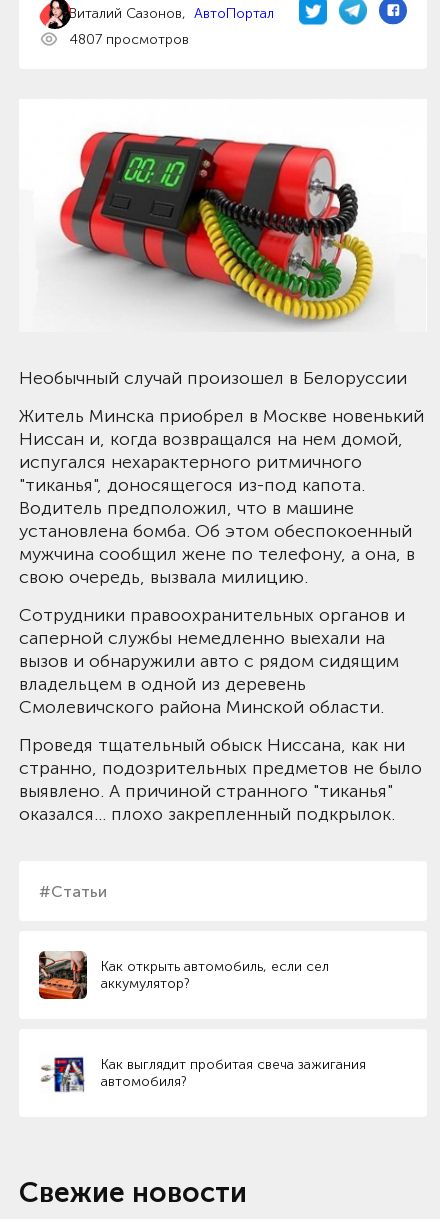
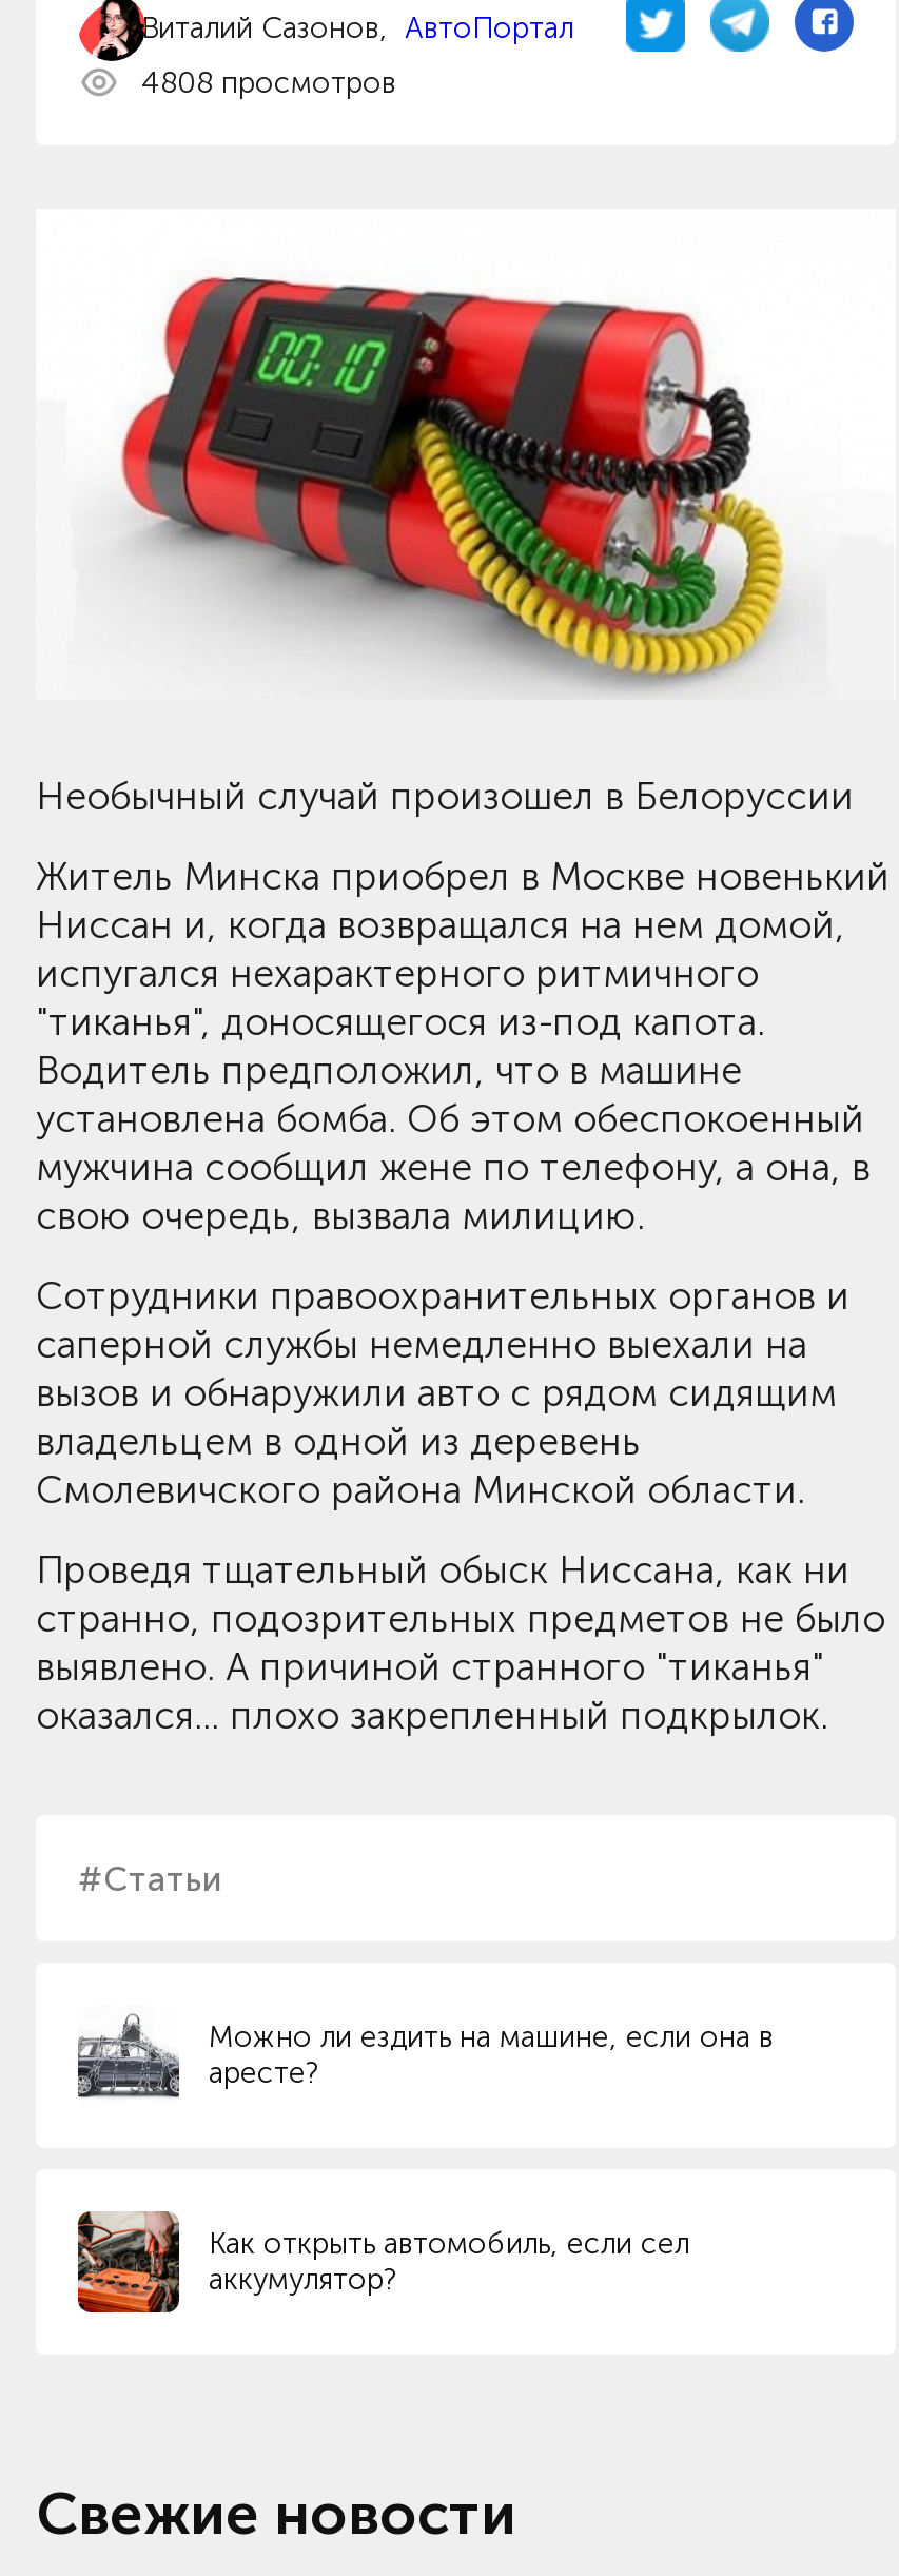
- 4807 просмотров
+ 4808 просмотров

+ [image]
+ Можно ли ездить на машине, если она в
+ аресте?

moved down: [image] | Как открыть автомобиль, если сел | аккумулятор?

- [image]
- Как выглядит пробитая свеча зажигания
- автомобиля?
